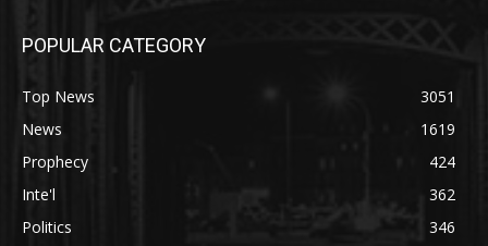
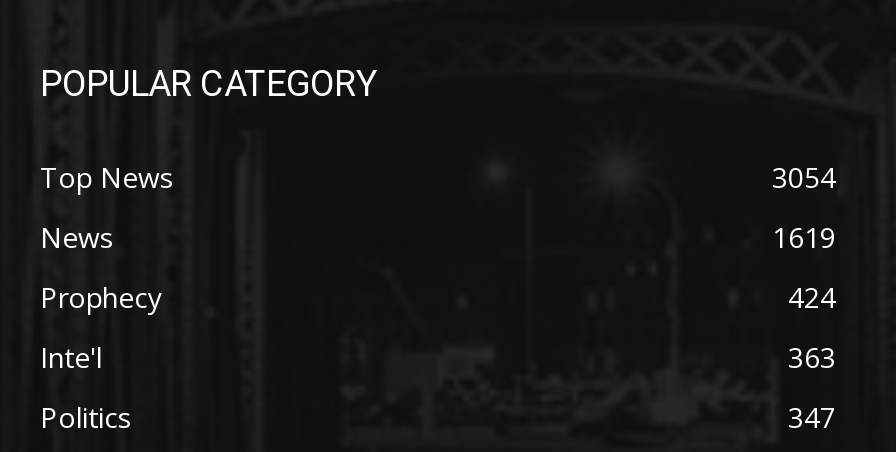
- 3051
+ 3054

- 362
+ 363

- 346
+ 347
